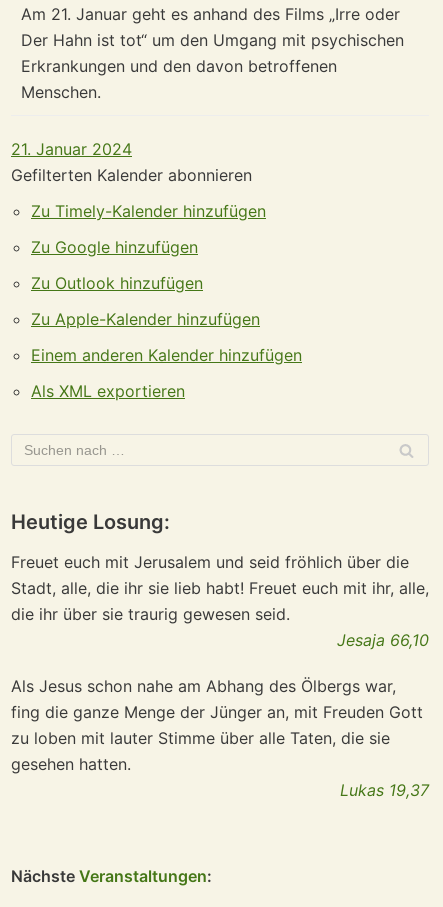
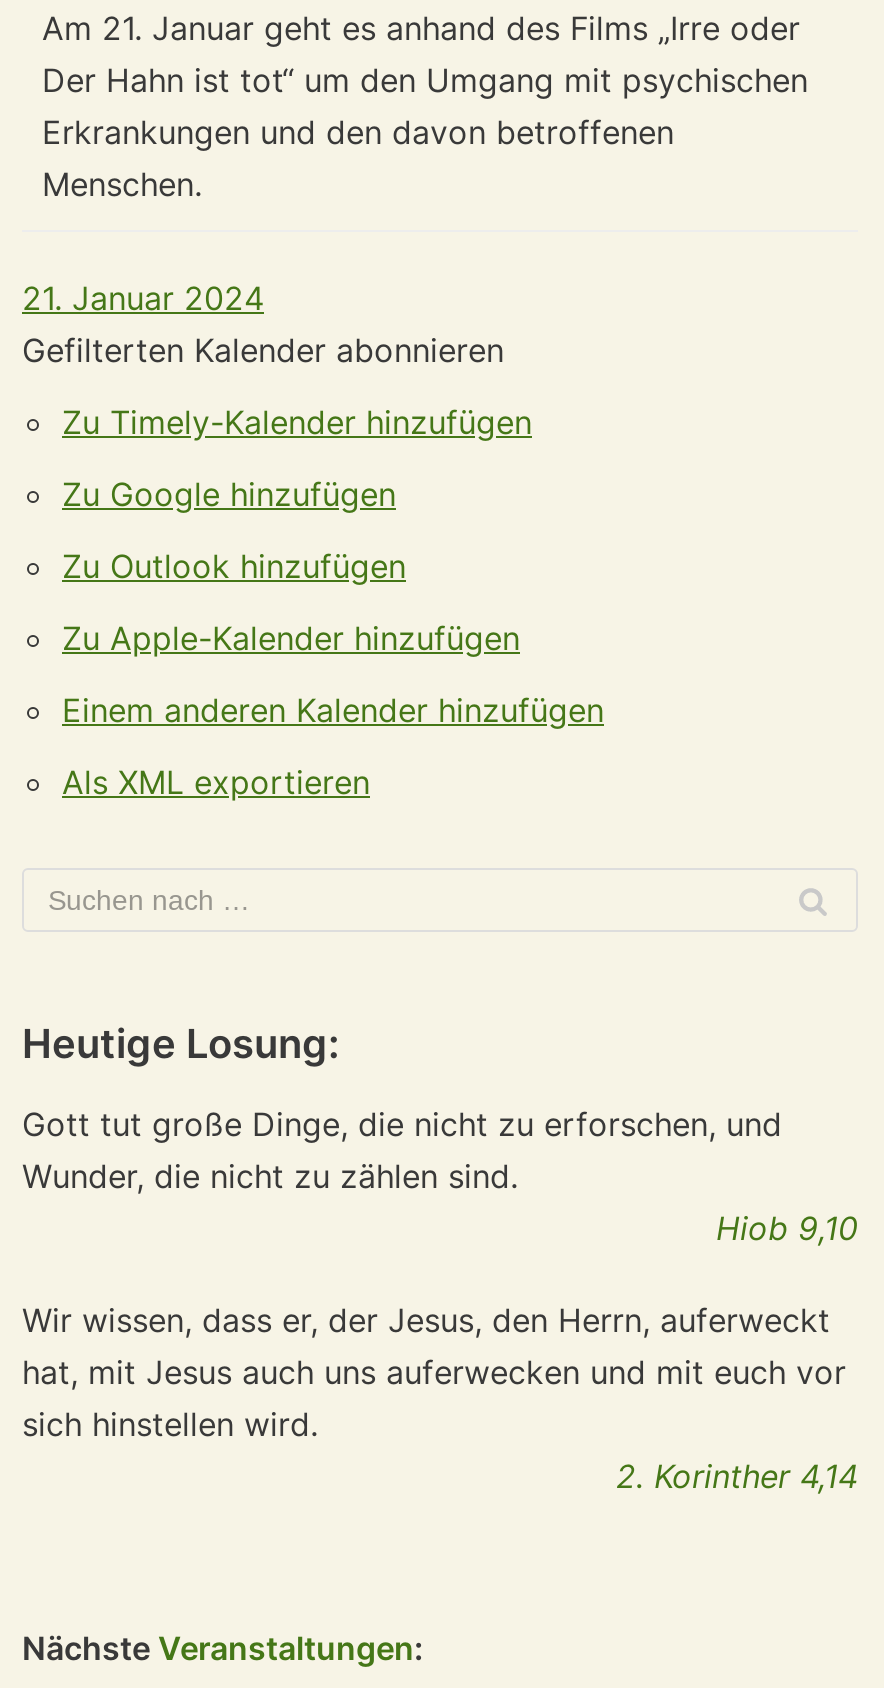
- Freuet euch mit Jerusalem und seid fröhlich über die
- Stadt, alle, die ihr sie lieb habt! Freuet euch mit ihr, alle,
- die ihr über sie traurig gewesen seid.
- Jesaja 66,10
+ Gott tut große Dinge, die nicht zu erforschen, und
+ Wunder, die nicht zu zählen sind.
+ Hiob 9,10

- Als Jesus schon nahe am Abhang des Ölbergs war,
- fing die ganze Menge der Jünger an, mit Freuden Gott
- zu loben mit lauter Stimme über alle Taten, die sie
- gesehen hatten.
- Lukas 19,37
+ Wir wissen, dass er, der Jesus, den Herrn, auferweckt
+ hat, mit Jesus auch uns auferwecken und mit euch vor
+ sich hinstellen wird.
+ 2. Korinther 4,14
